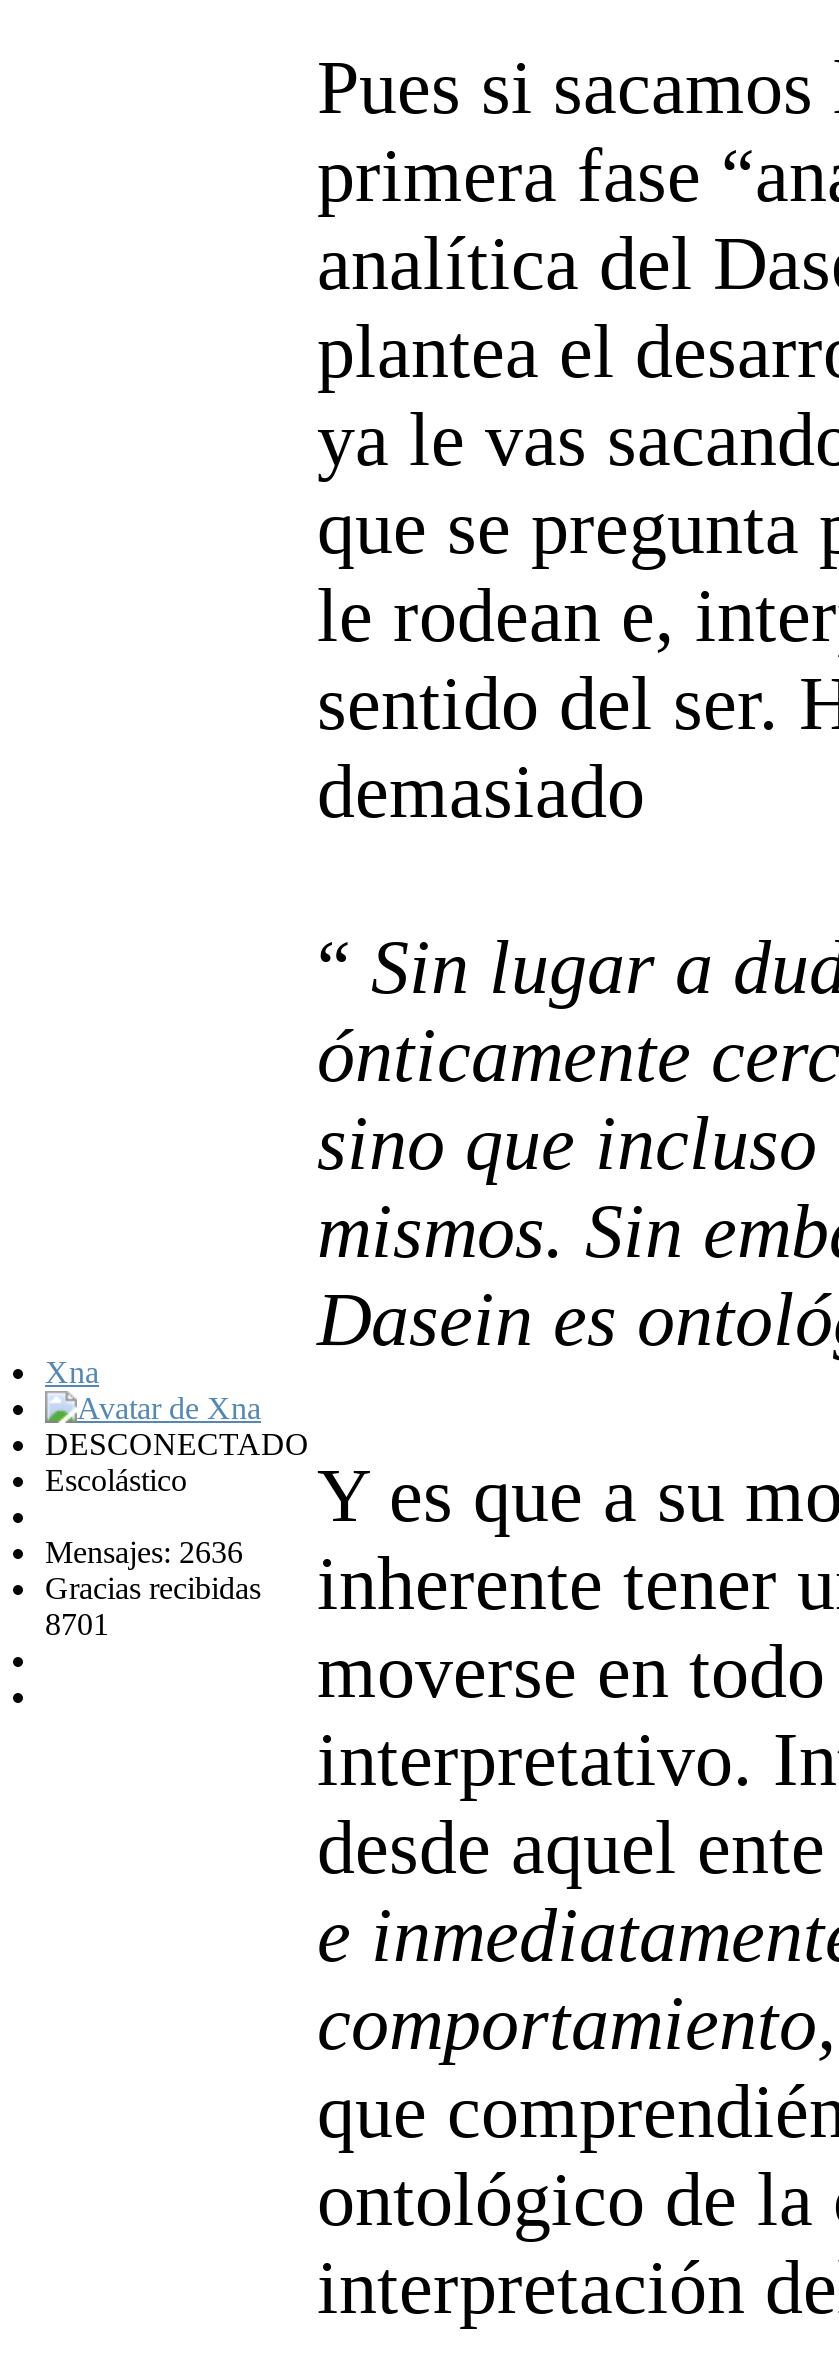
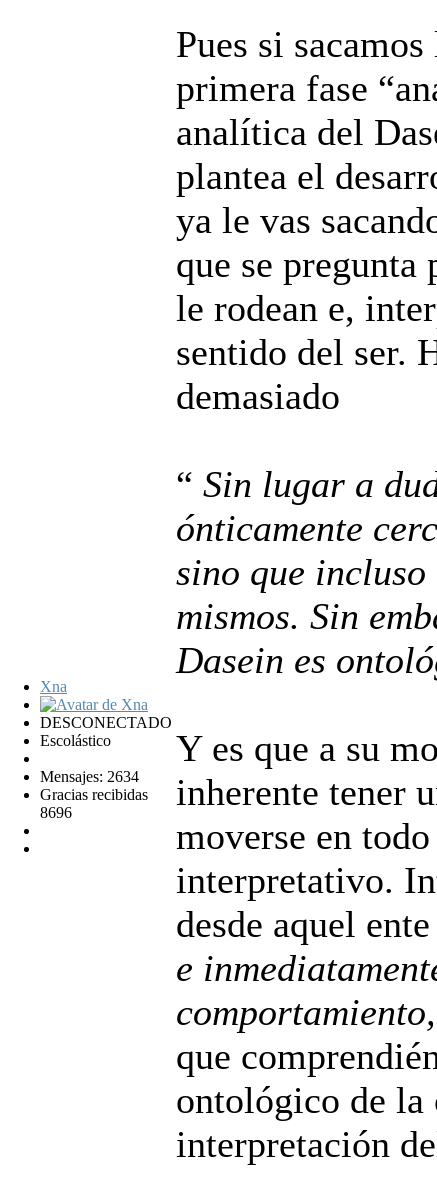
- Mensajes: 2636
+ Mensajes: 2634

- 8701
+ 8696
